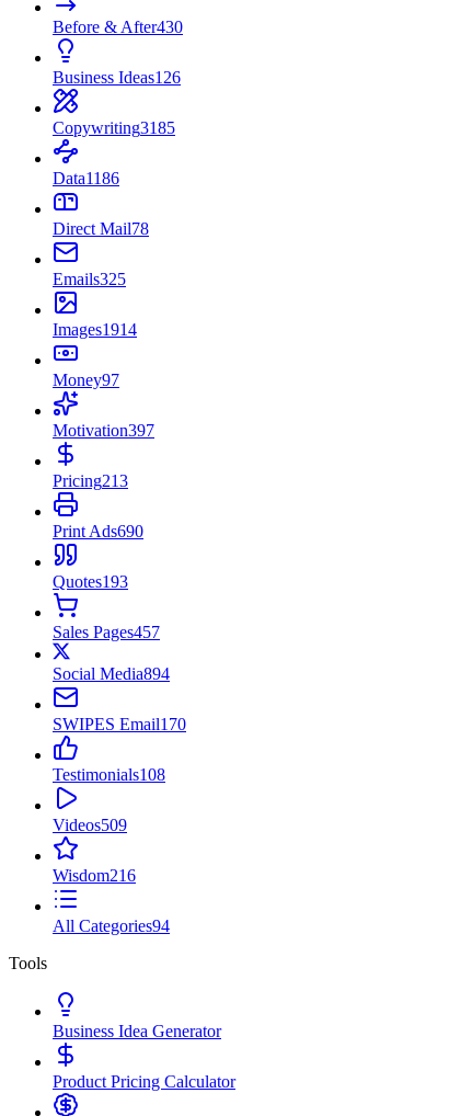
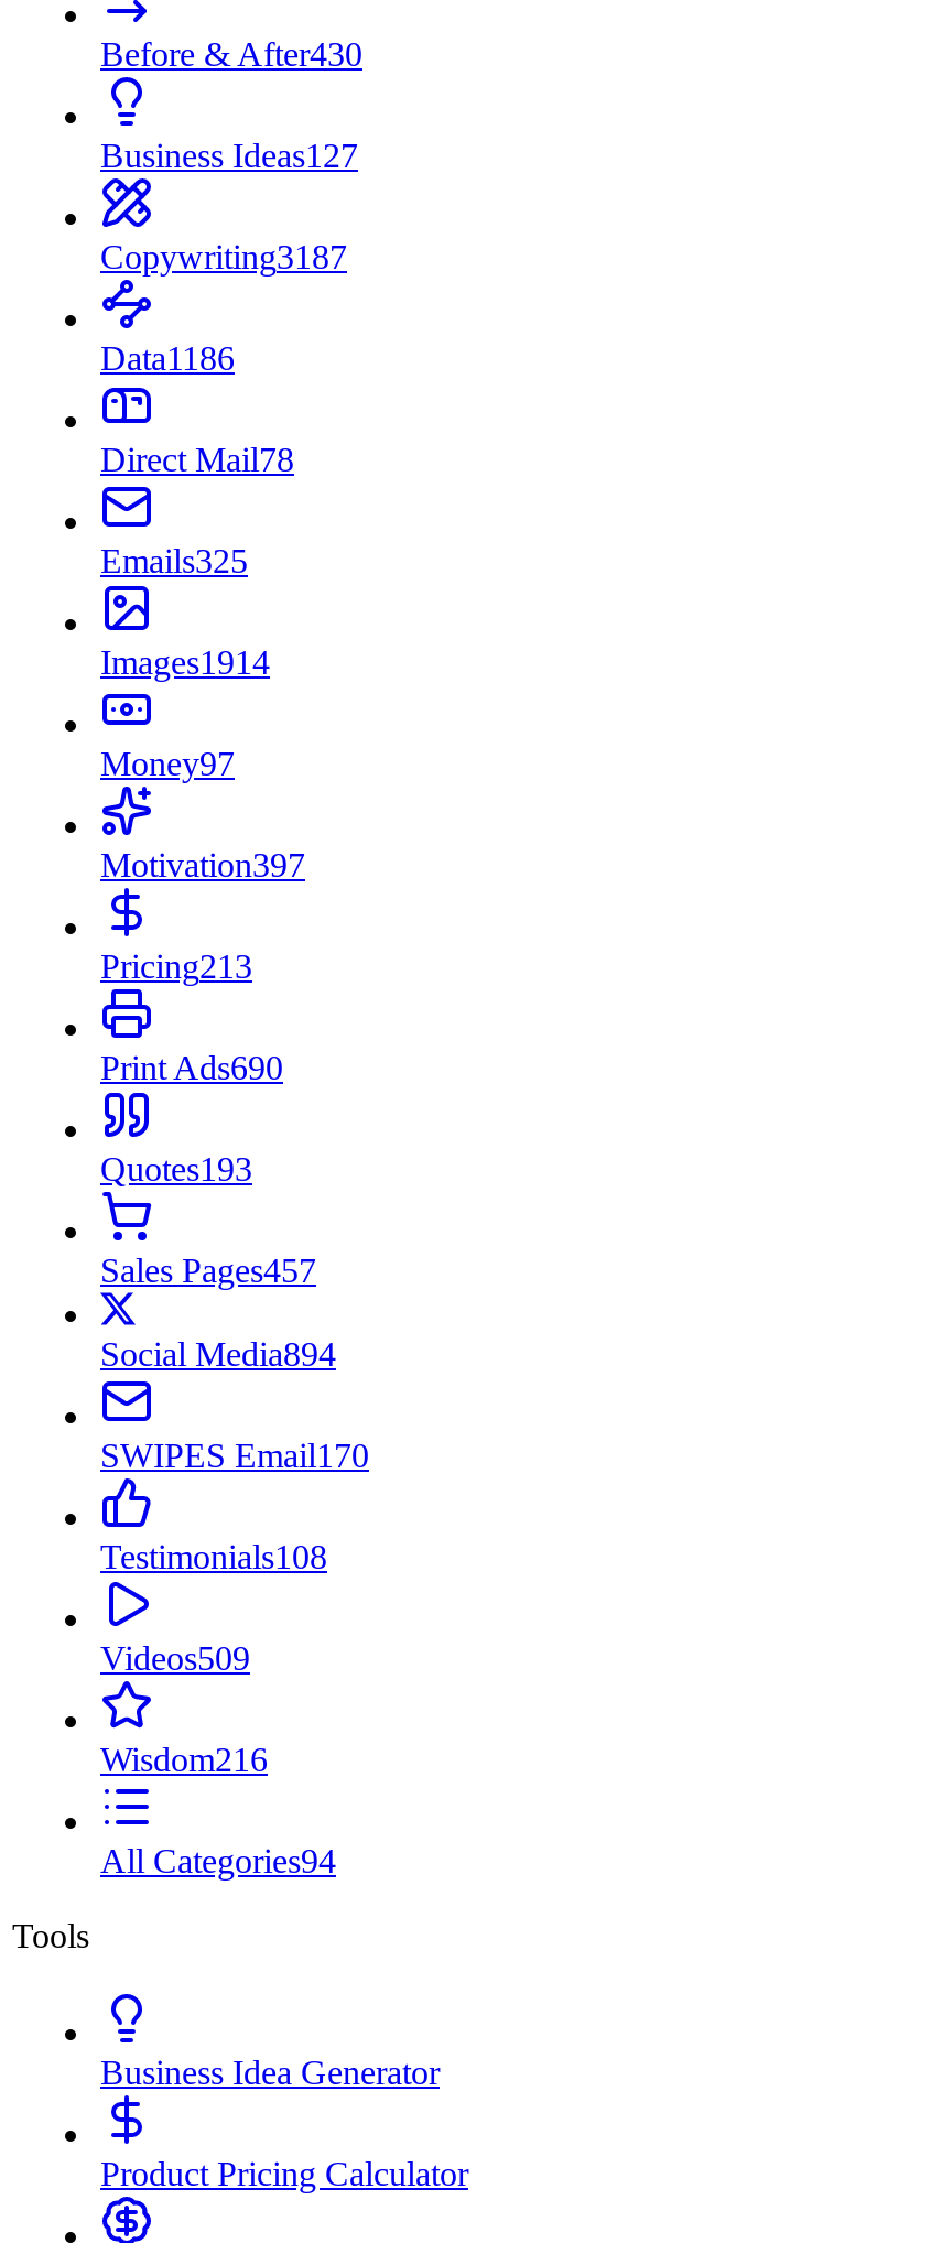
- Business Ideas126
+ Business Ideas127

- Copywriting3185
+ Copywriting3187
